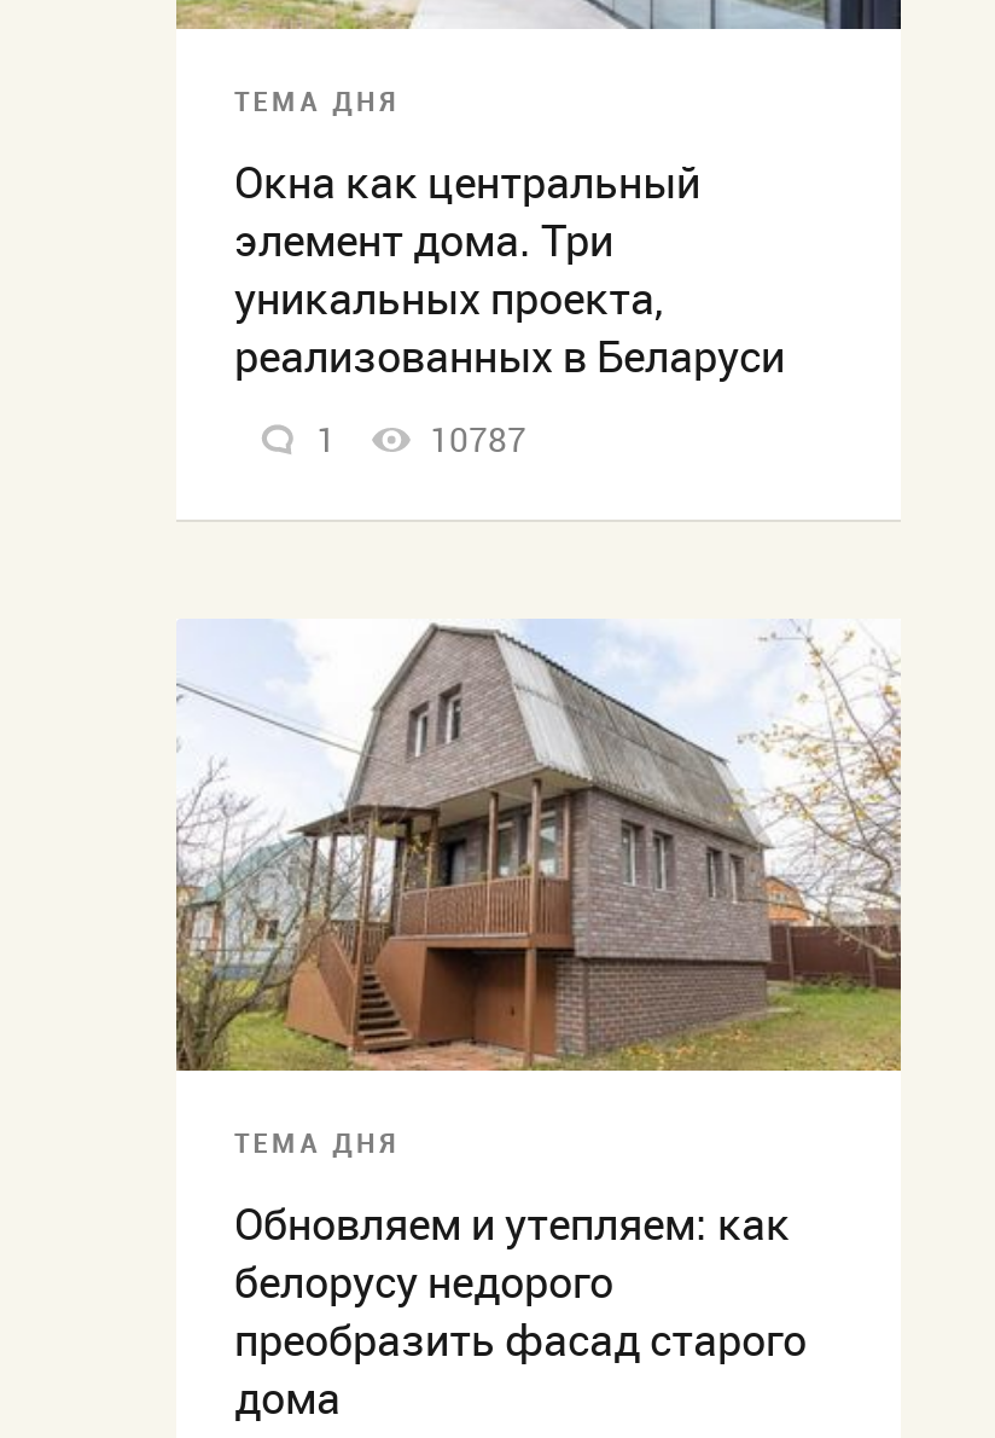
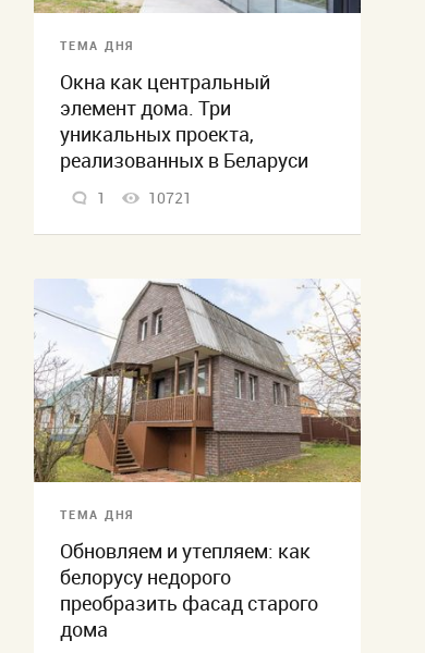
- 10787
+ 10721
